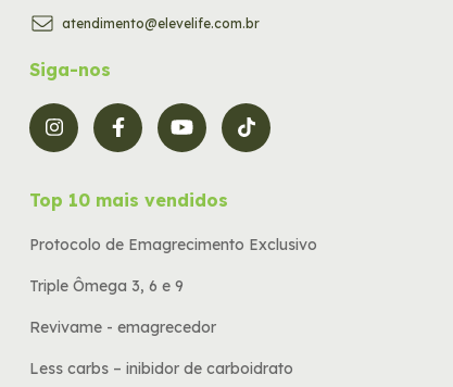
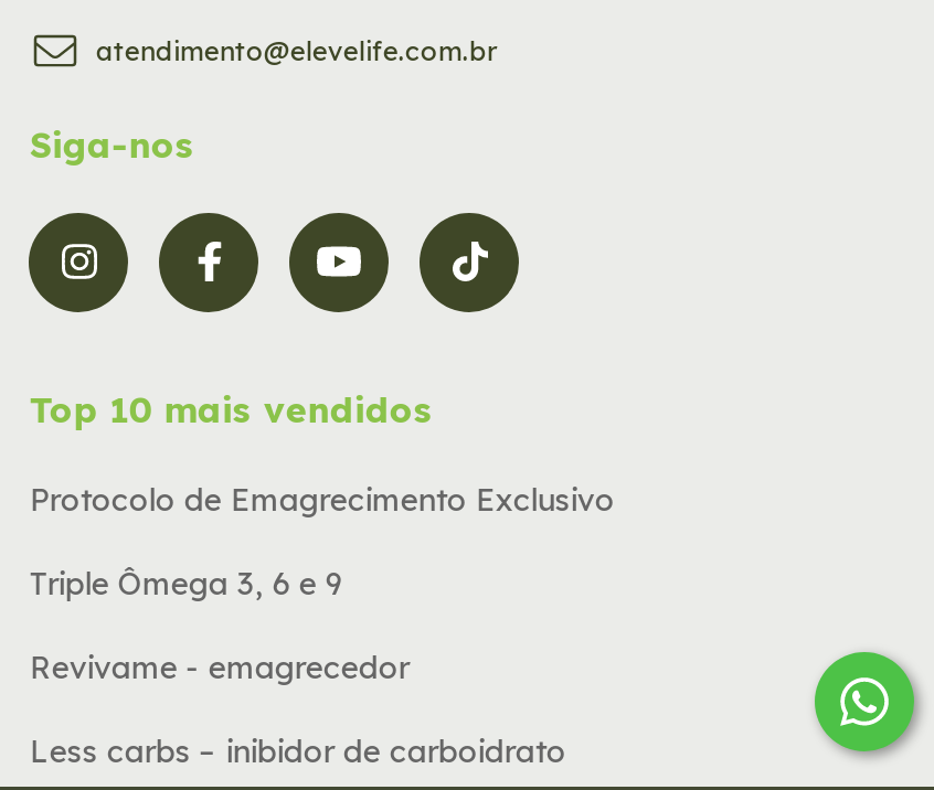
+ [image]
